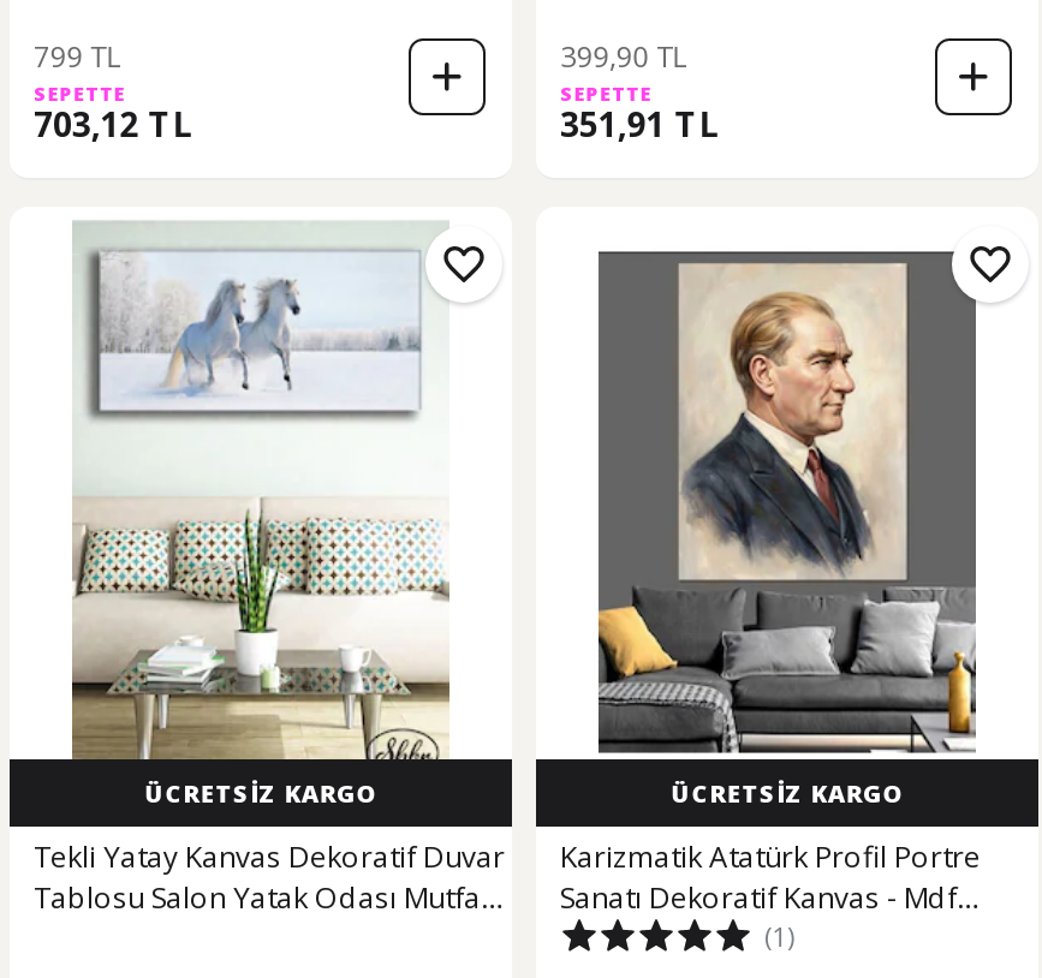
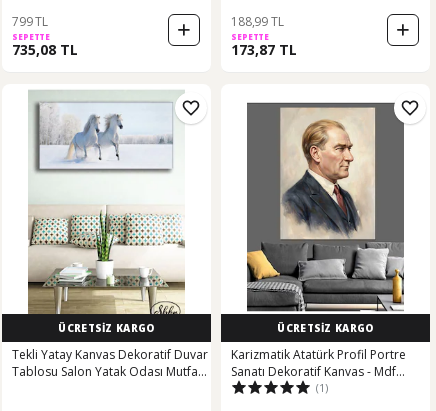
- 399,90 TL
+ 188,99 TL

- 703,12 TL
+ 735,08 TL

- 351,91 TL
+ 173,87 TL
